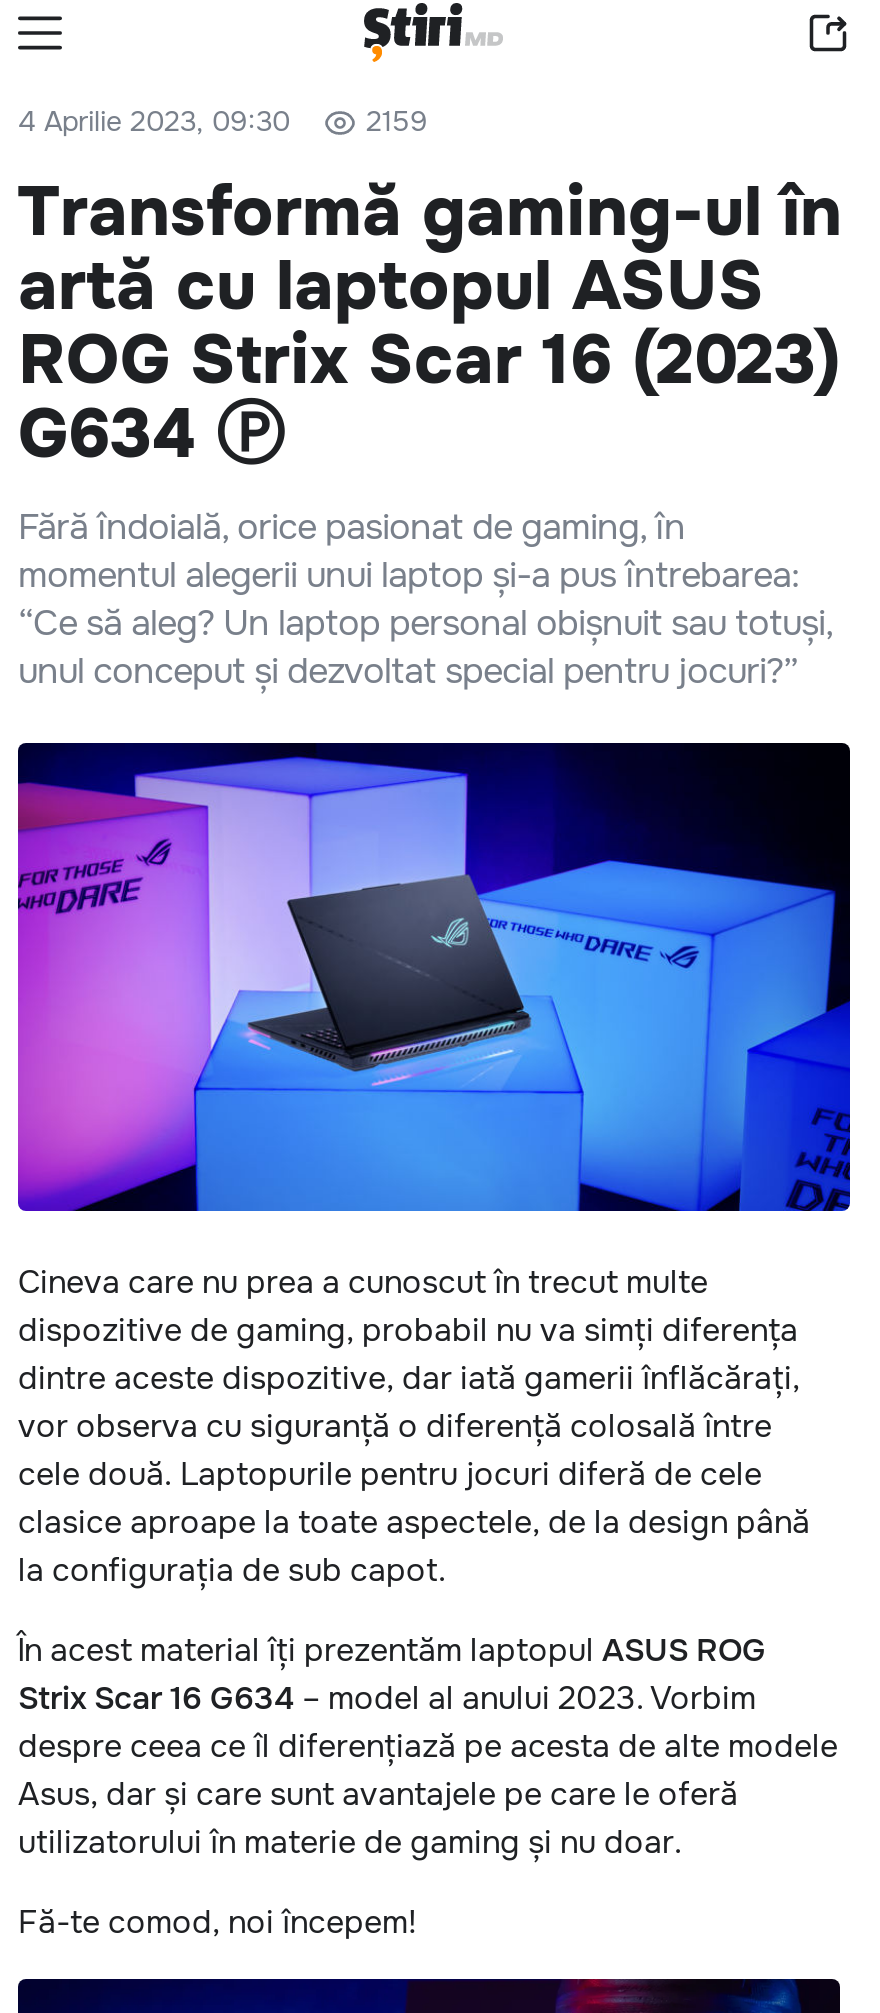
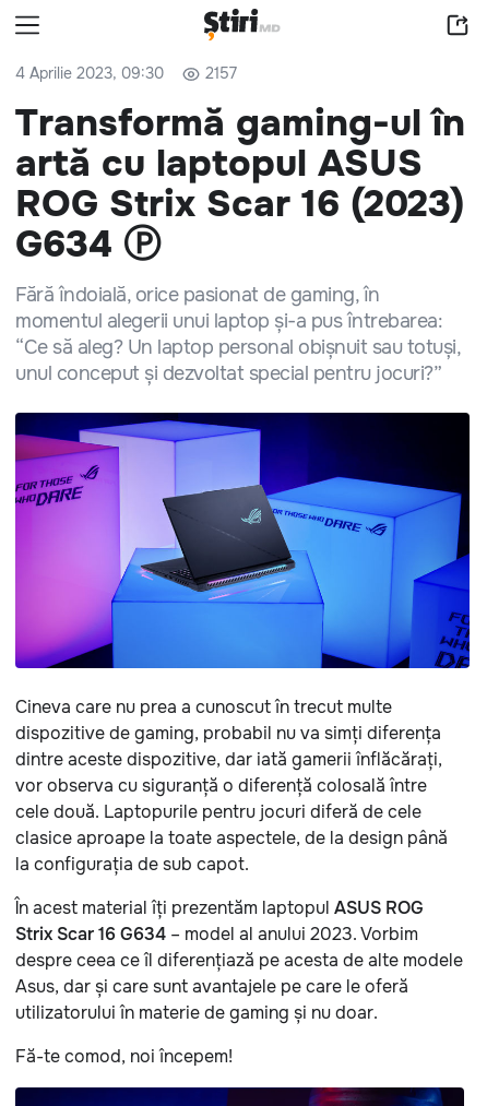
- 2159
+ 2157
